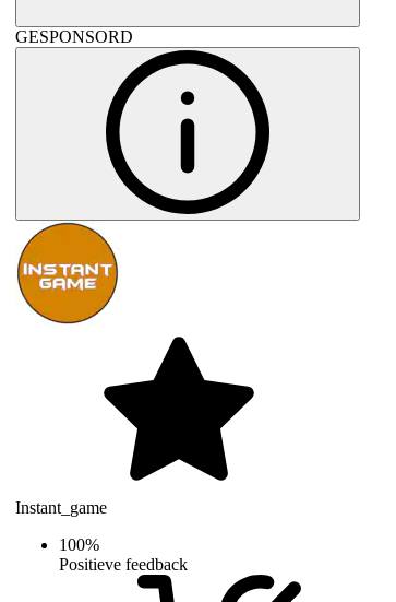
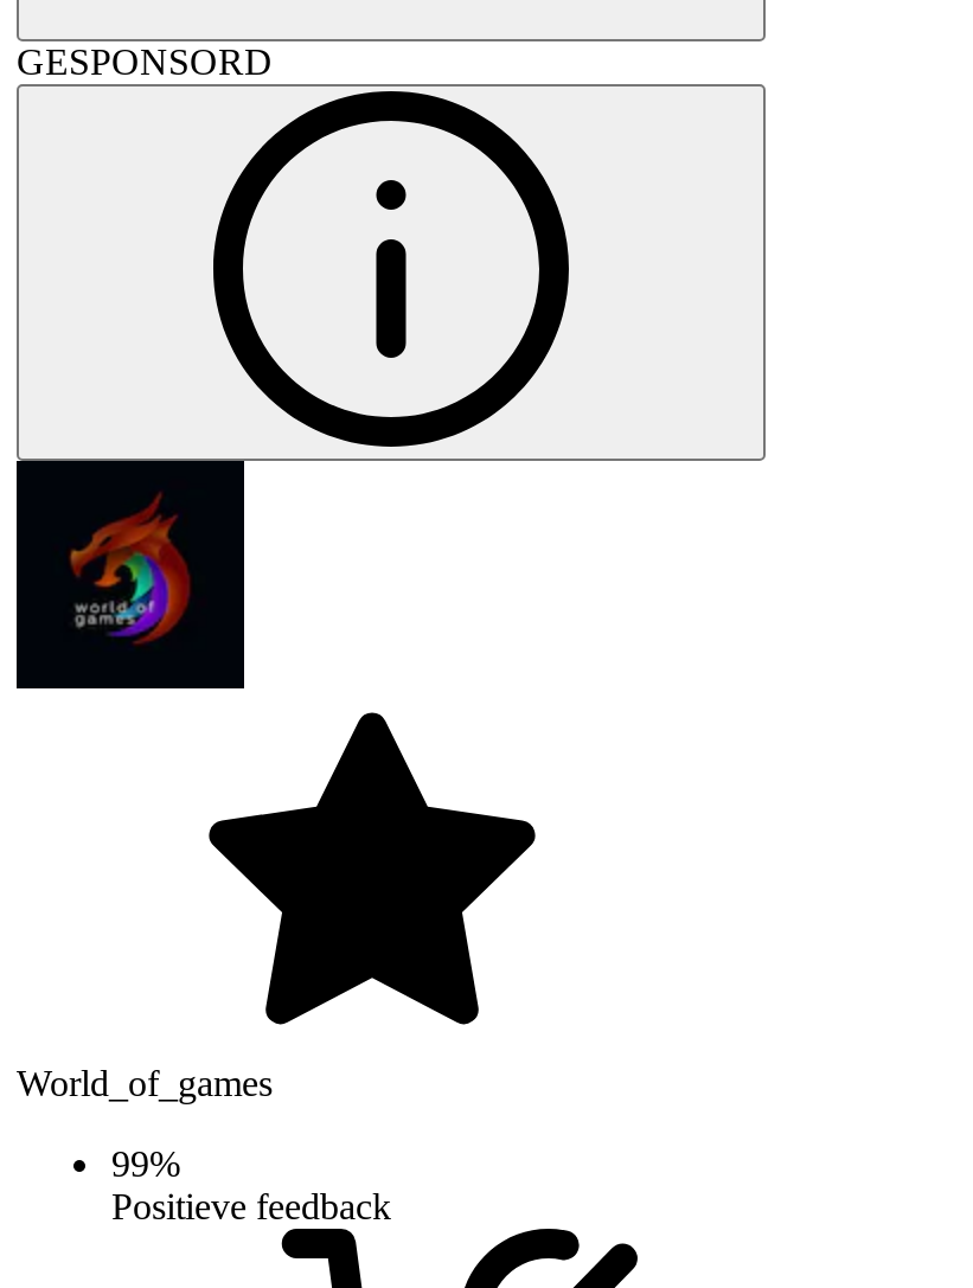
- [image]
+ [image]

- Instant_game
+ World_of_games

- 100%
+ 99%
